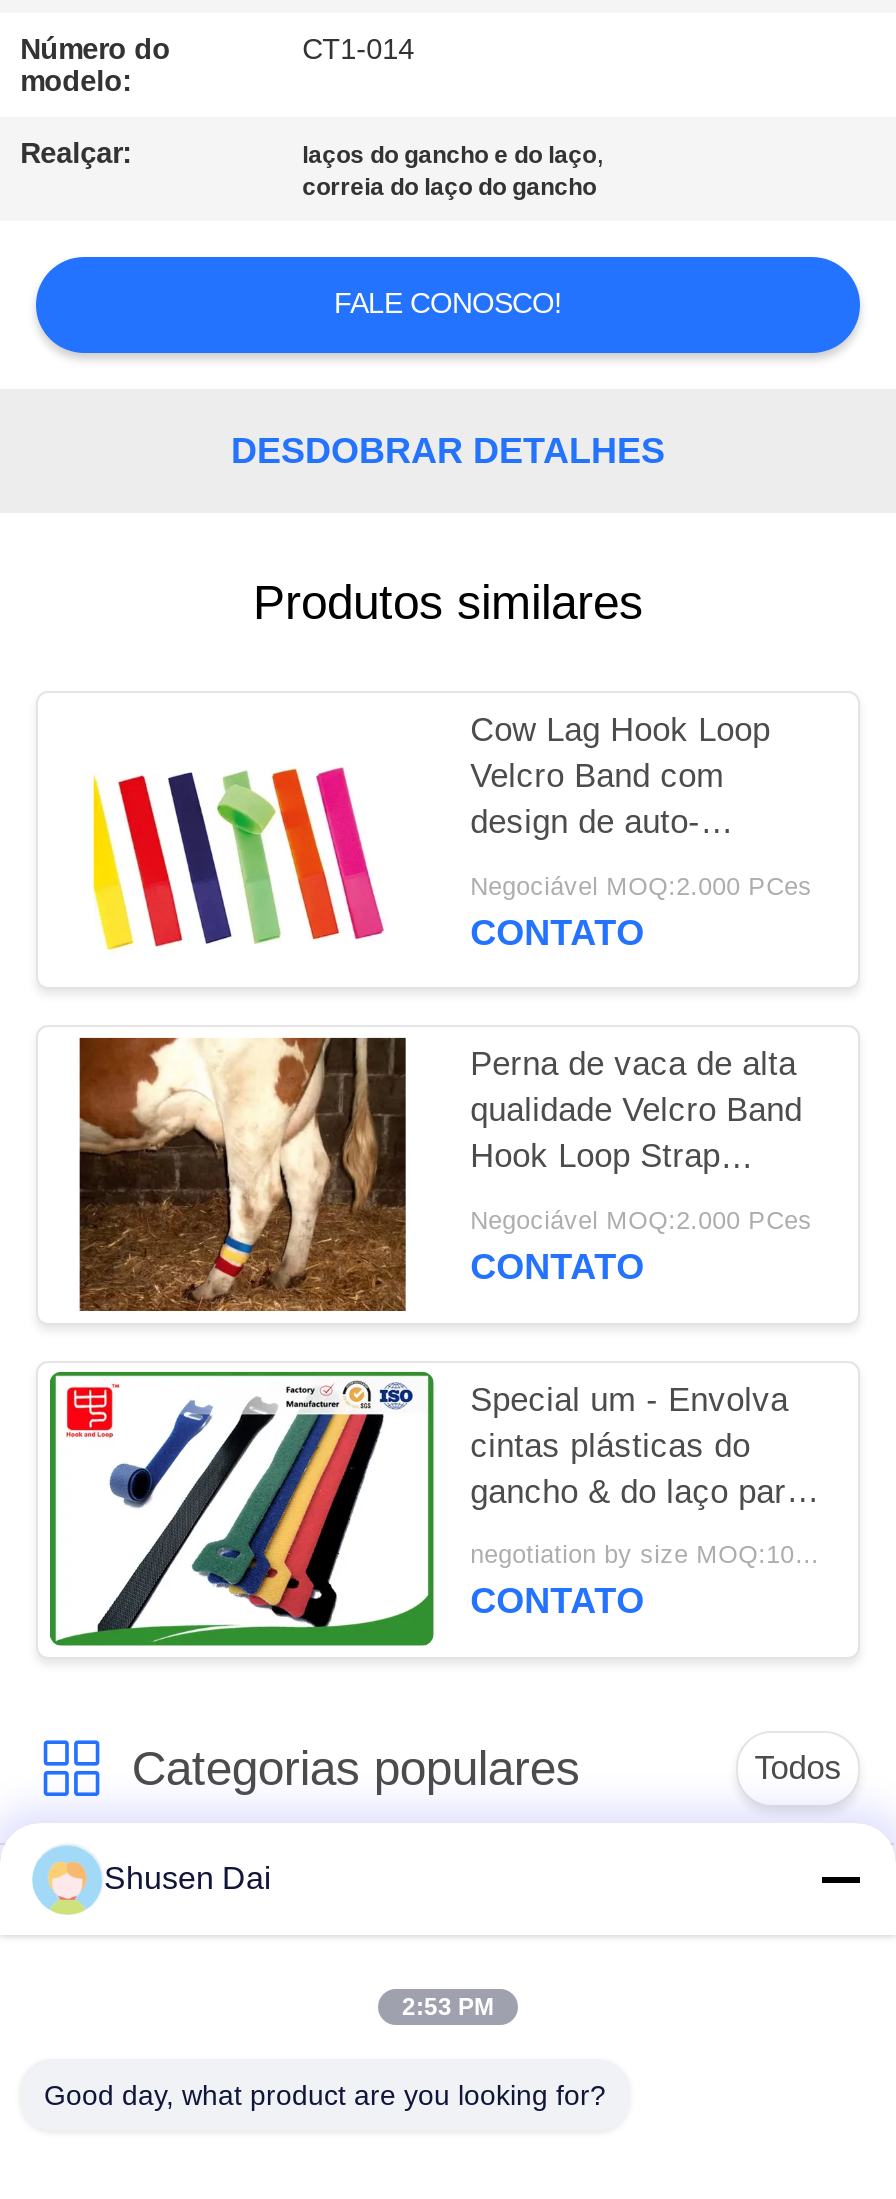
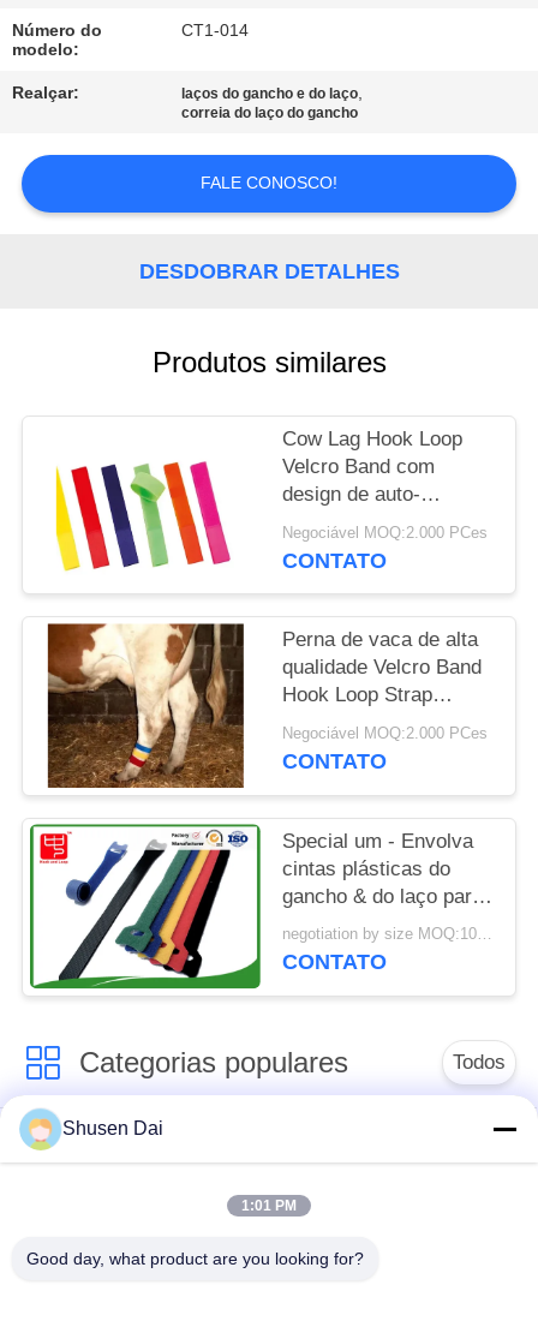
- 2:53 PM
+ 1:01 PM
